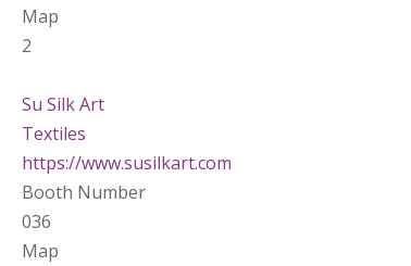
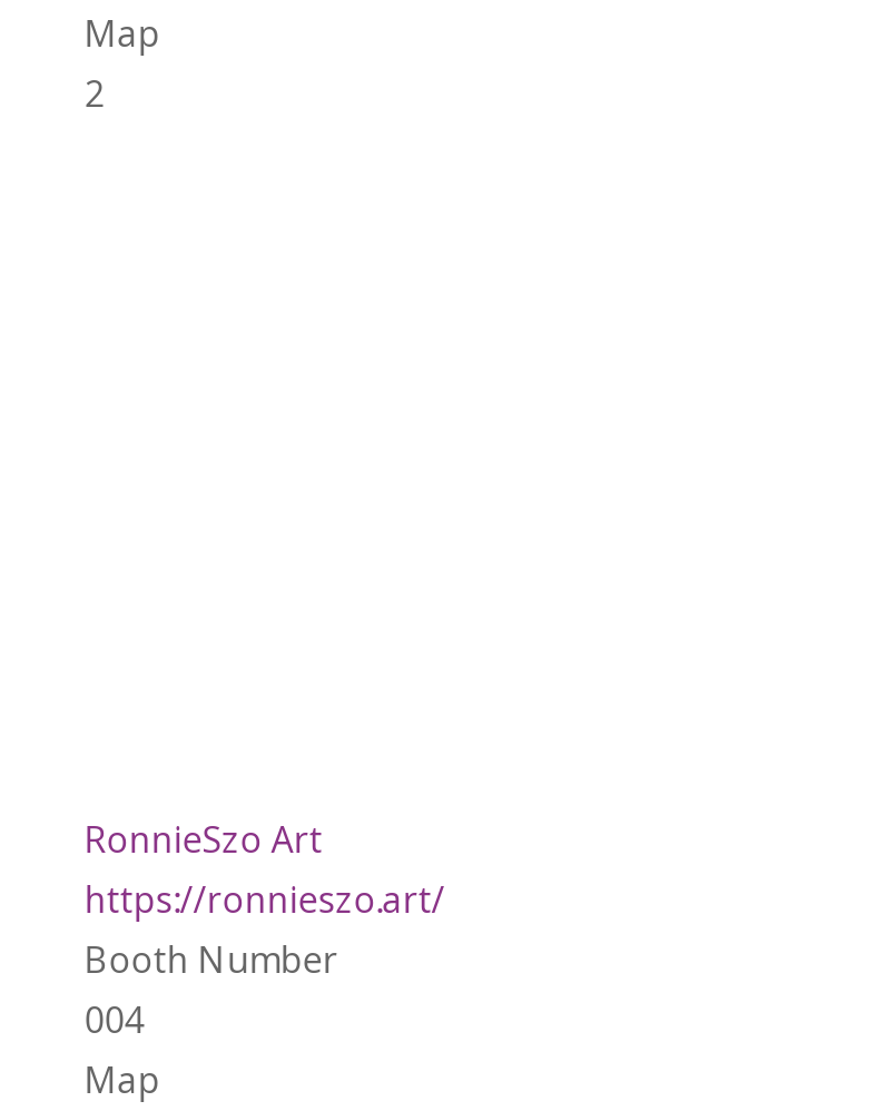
- Su Silk Art
- Textiles
- https://www.susilkart.com
+ RonnieSzo Art
+ https://ronnieszo.art/

- 036
+ 004
